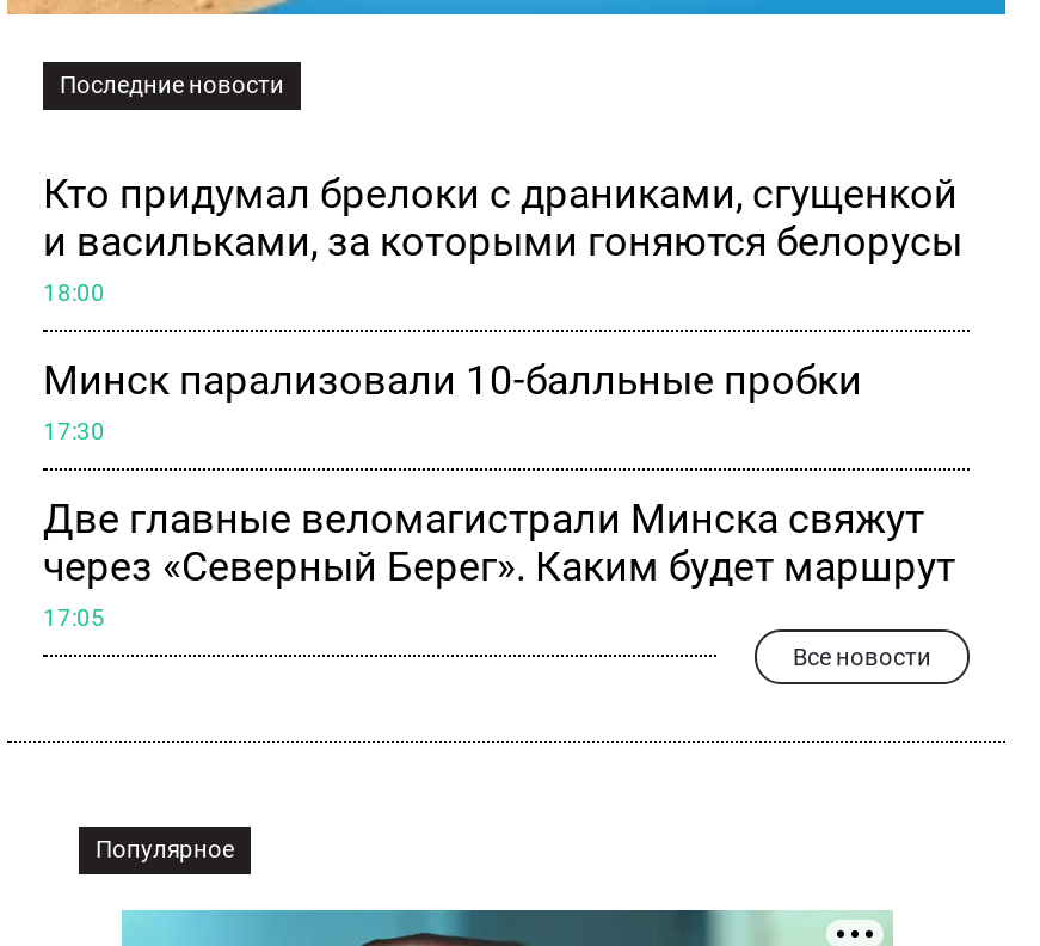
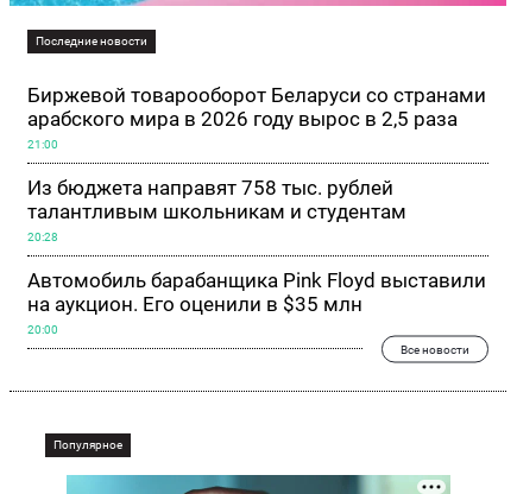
- Кто придумал брелоки с драниками, сгущенкой
- и васильками, за которыми гоняются белорусы
+ Биржевой товарооборот Беларуси со странами
+ арабского мира в 2026 году вырос в 2,5 раза

- 18:00
+ 21:00

- Минск парализовали 10-балльные пробки
+ Из бюджета направят 758 тыс. рублей
+ талантливым школьникам и студентам

- 17:30
+ 20:28

- Две главные веломагистрали Минска свяжут
- через «Северный Берег». Каким будет маршрут
+ Автомобиль барабанщика Pink Floyd выставили
+ на аукцион. Его оценили в $35 млн

- 17:05
+ 20:00
